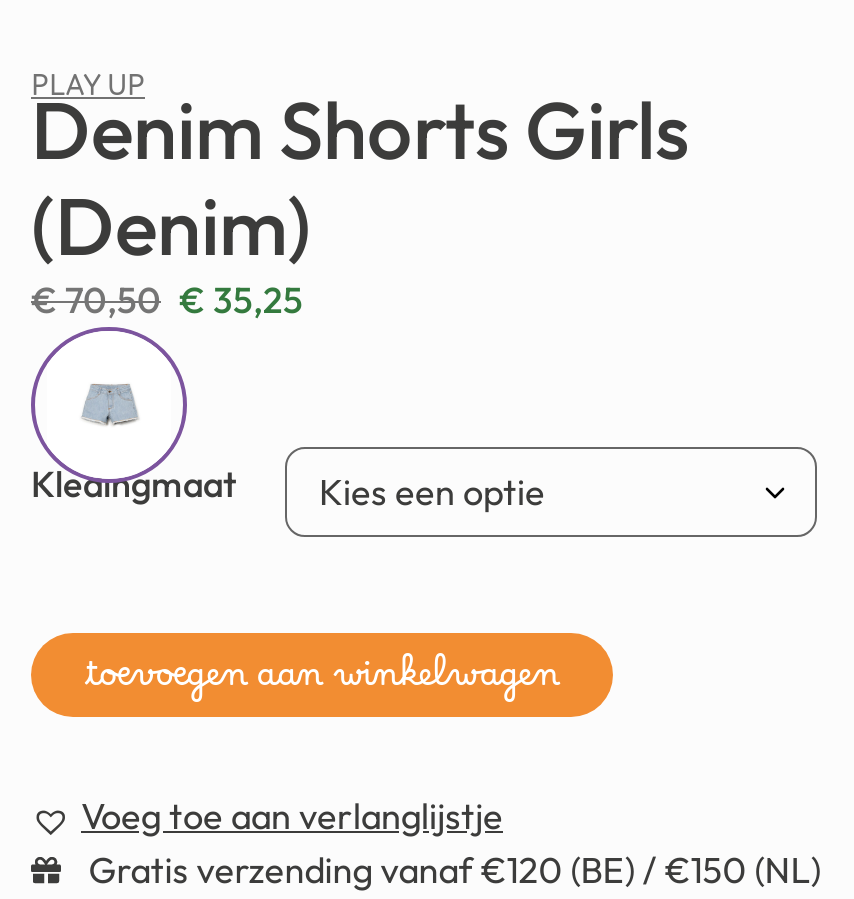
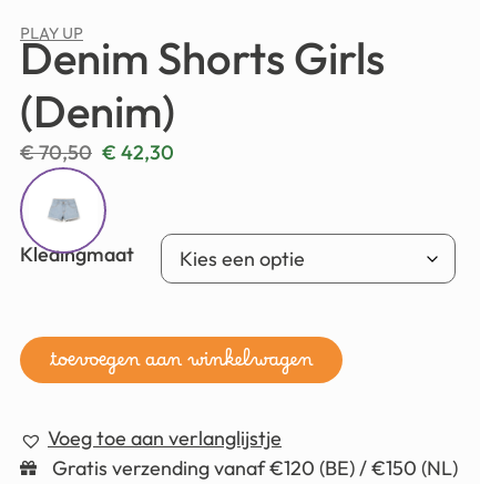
- €70,50 €35,25
+ €70,50 €42,30
